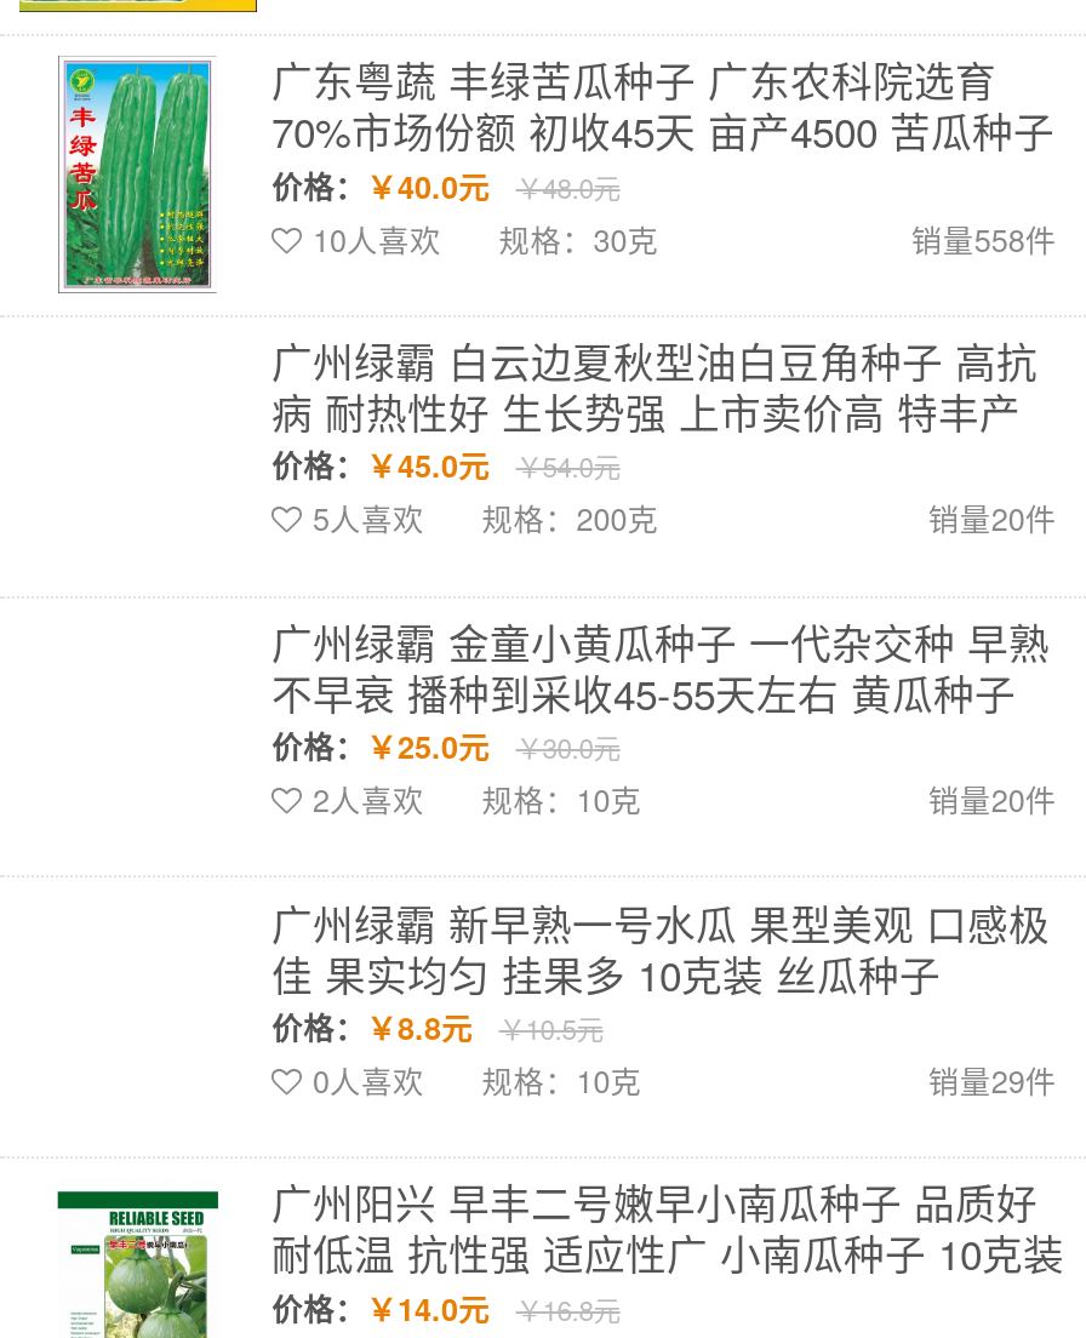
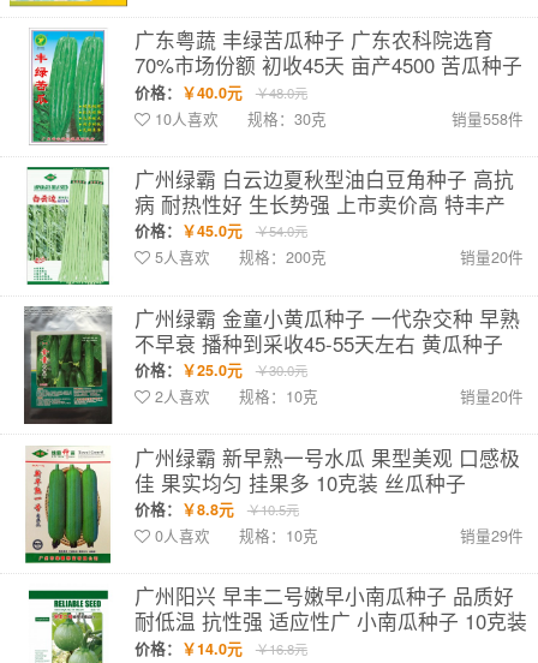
+ [image]

+ [image]

+ [image]
